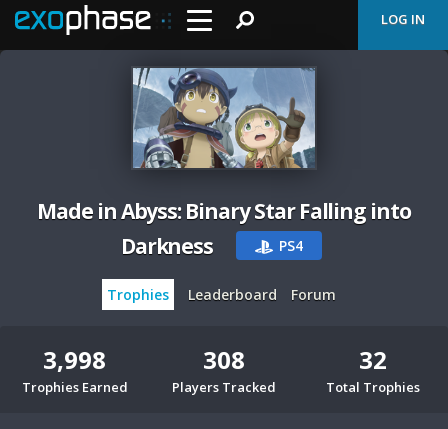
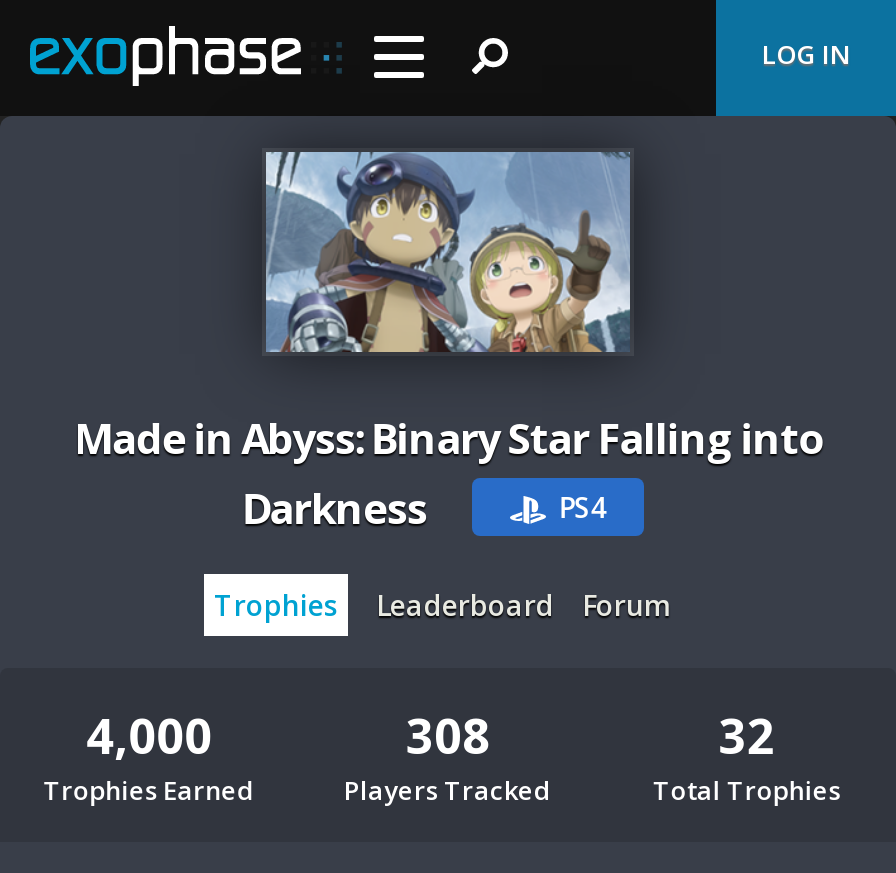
- 3,998
+ 4,000
